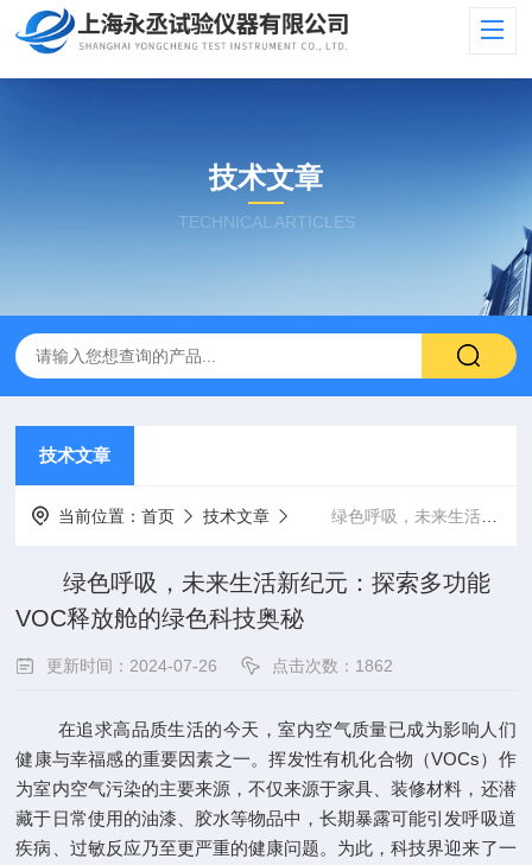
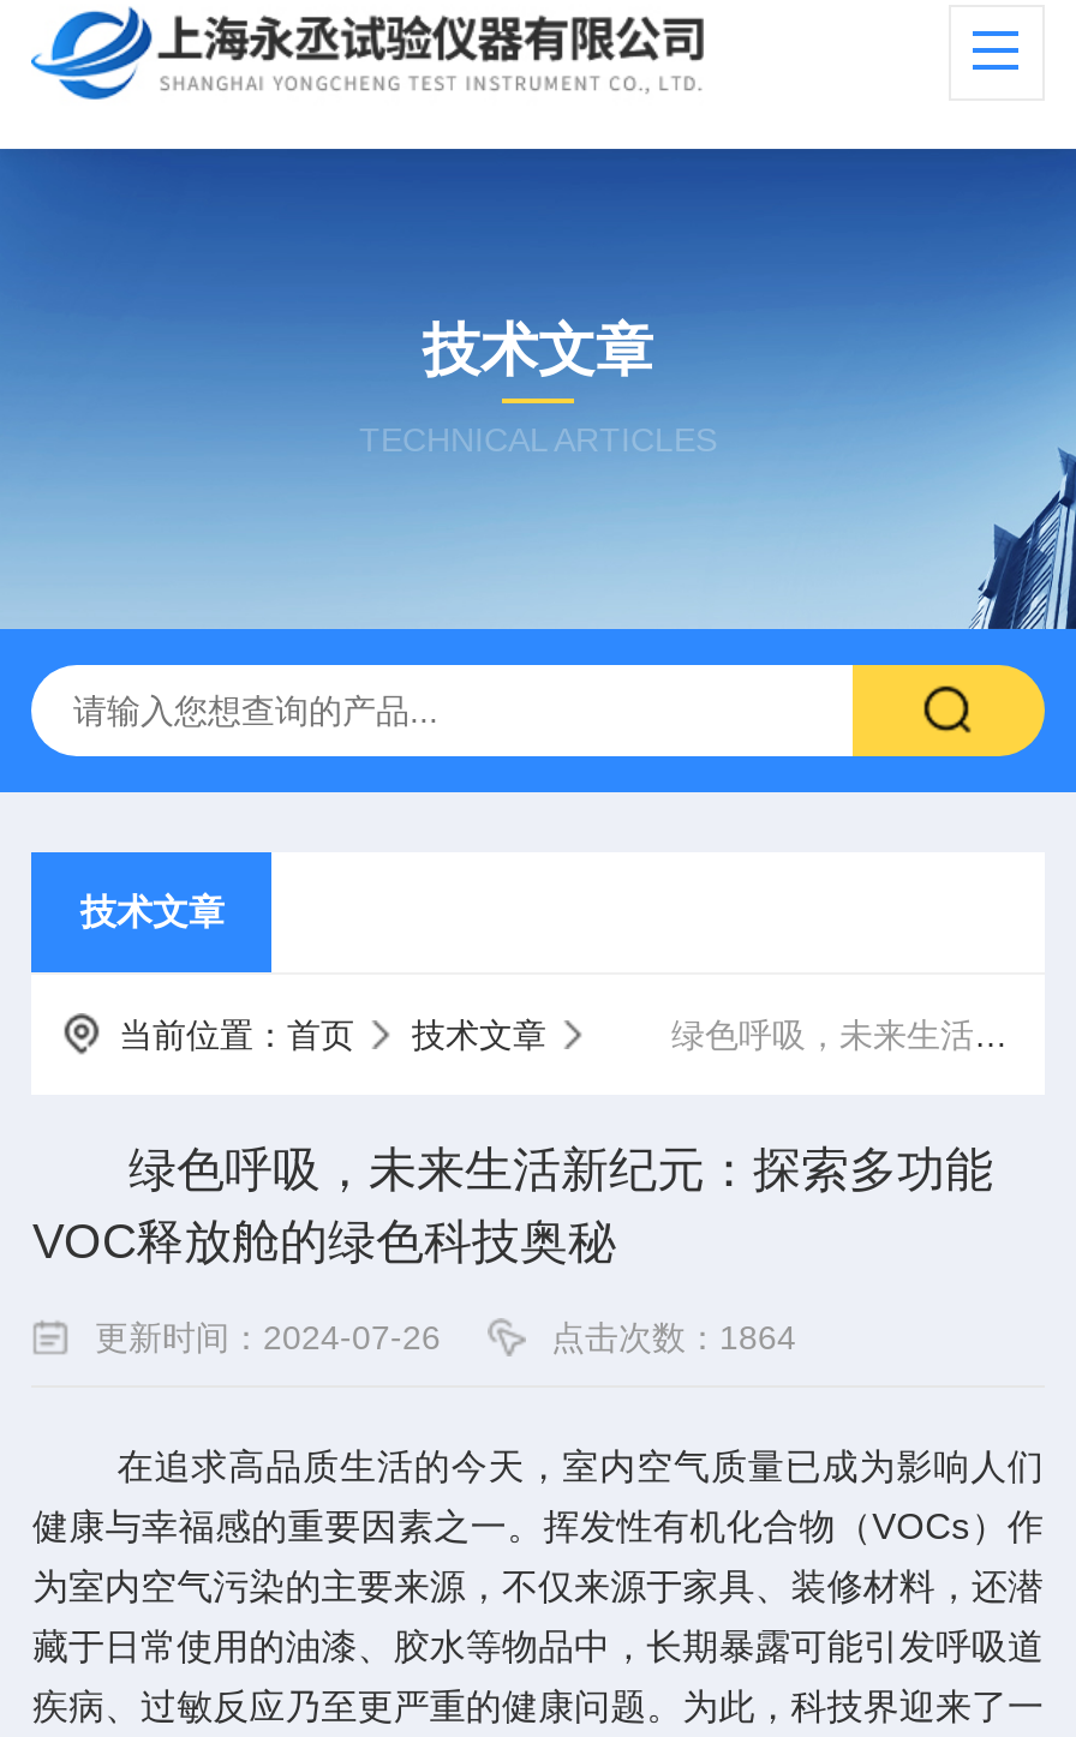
- 点击次数：1862
+ 点击次数：1864
